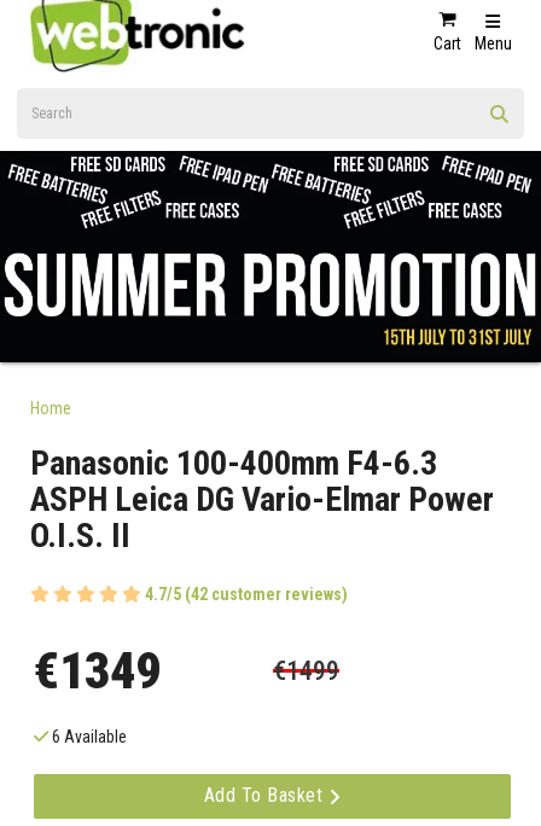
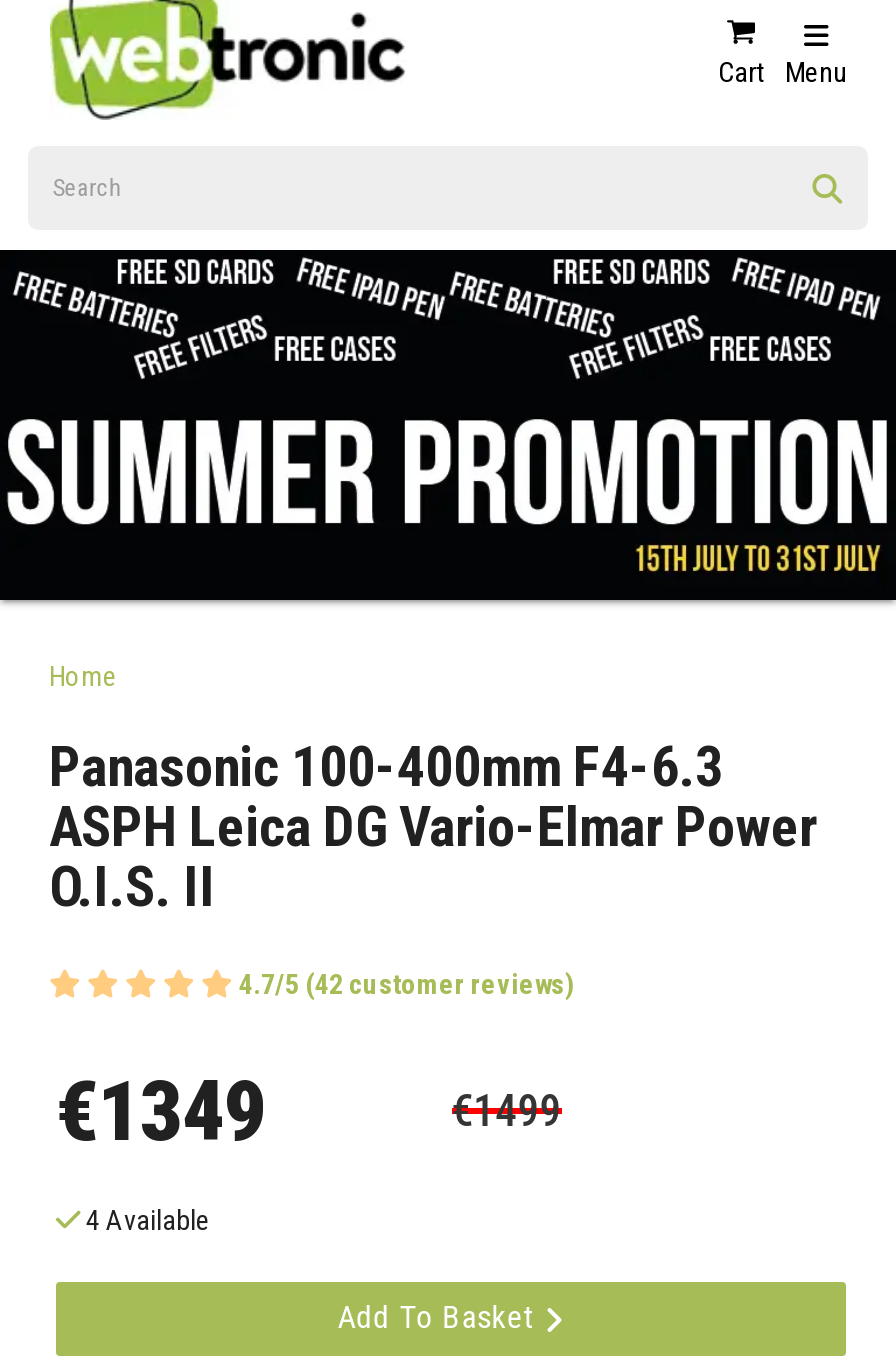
- 6 Available
+ 4 Available
